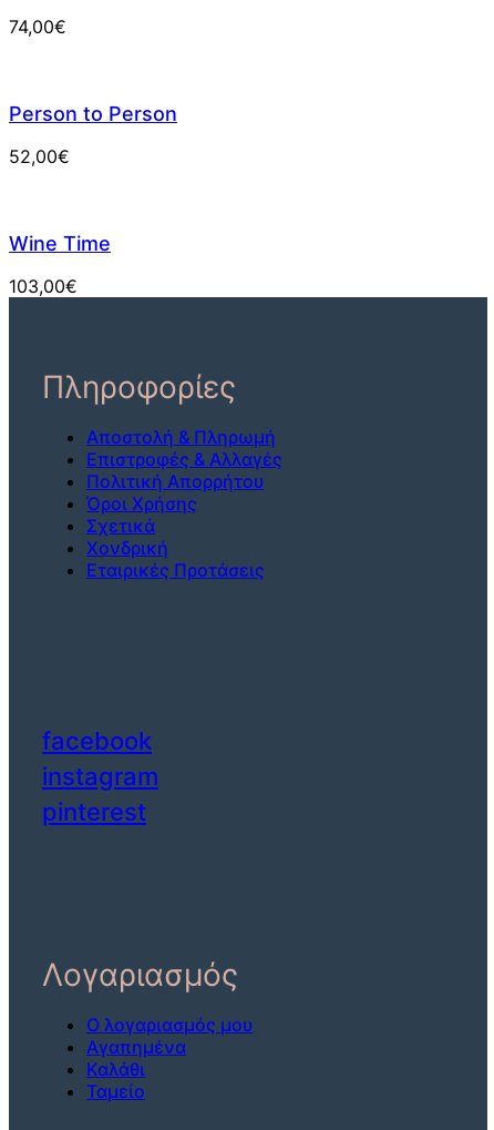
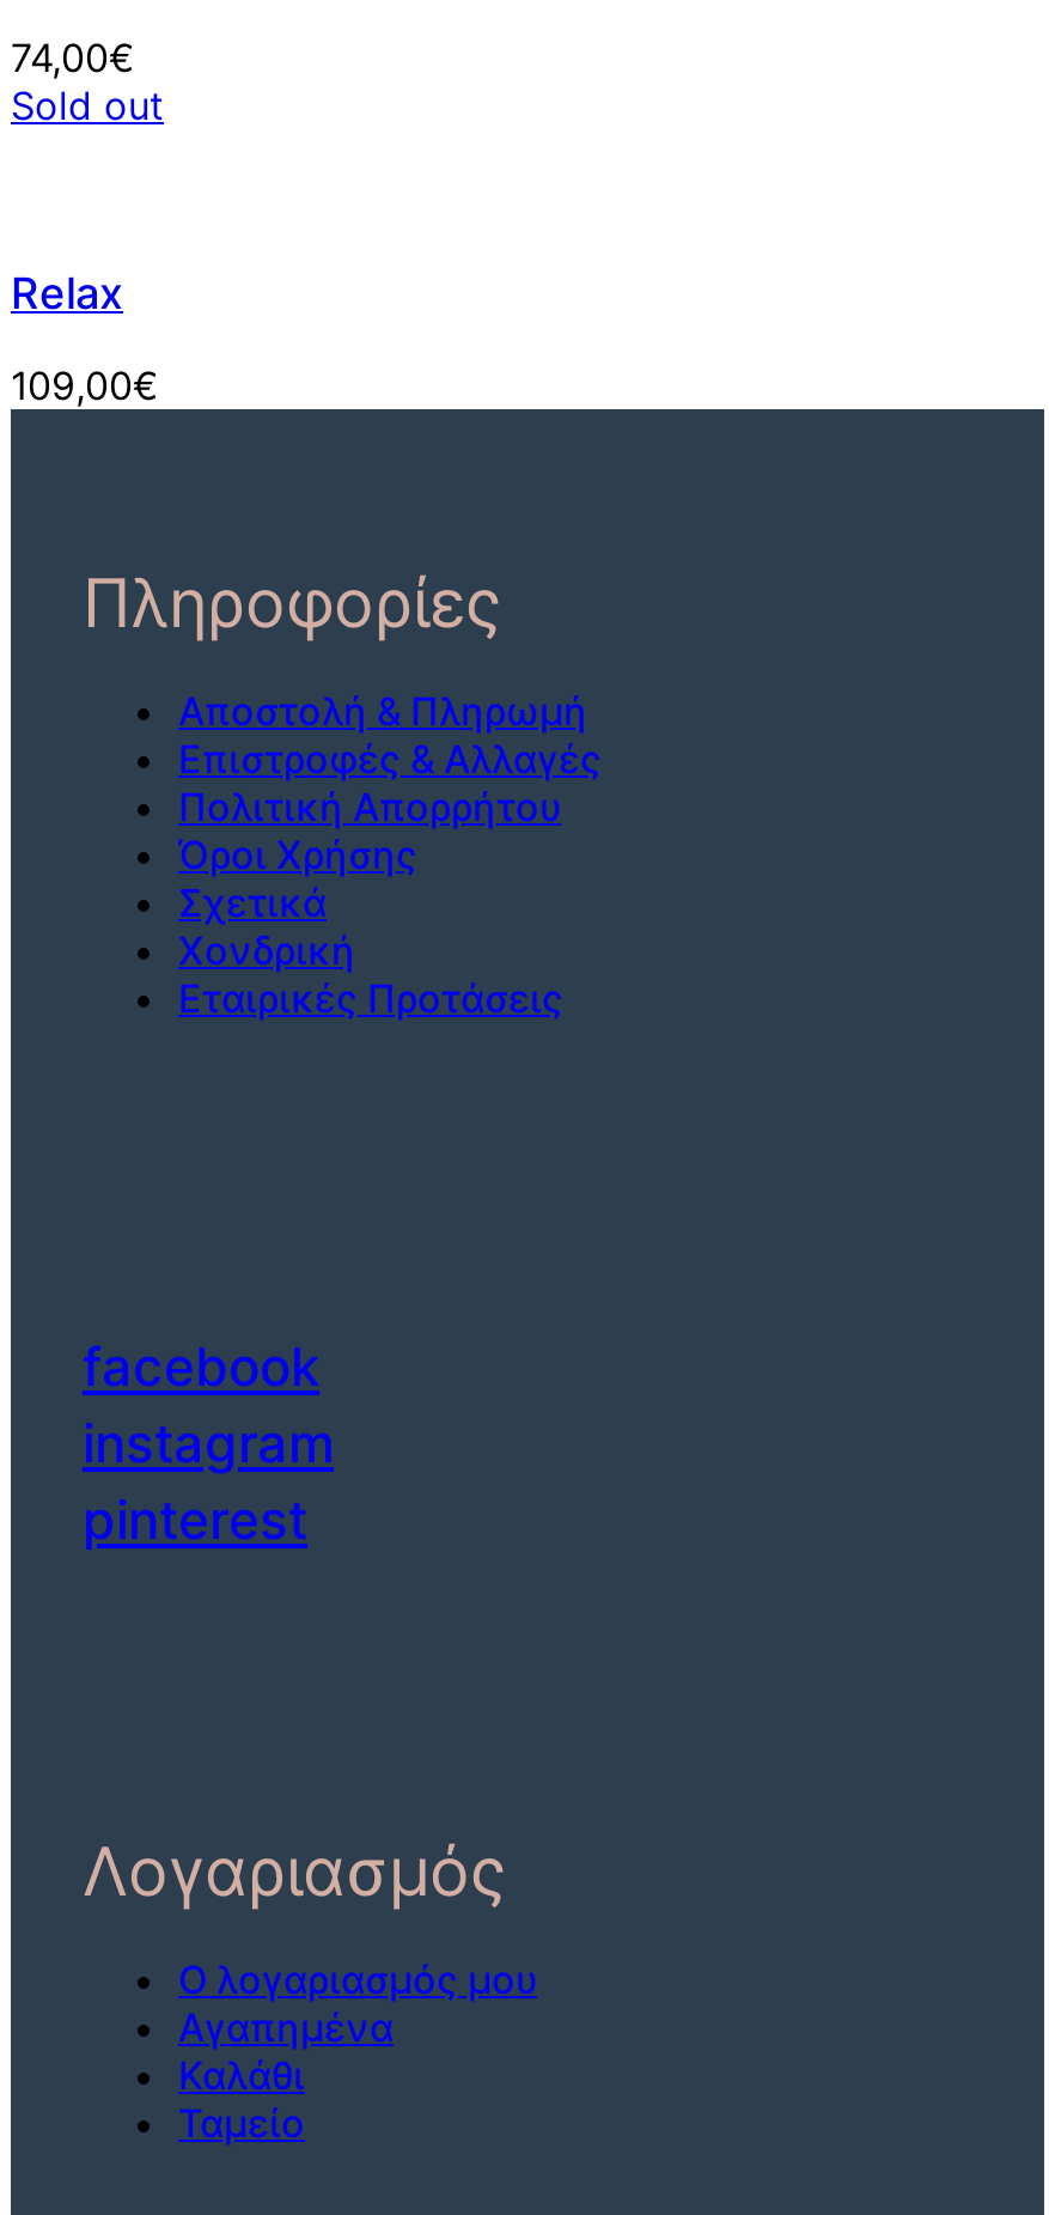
- Person to Person
- 52,00€
+ Sold out

- Wine Time
- 103,00€
+ Relax
+ 109,00€
